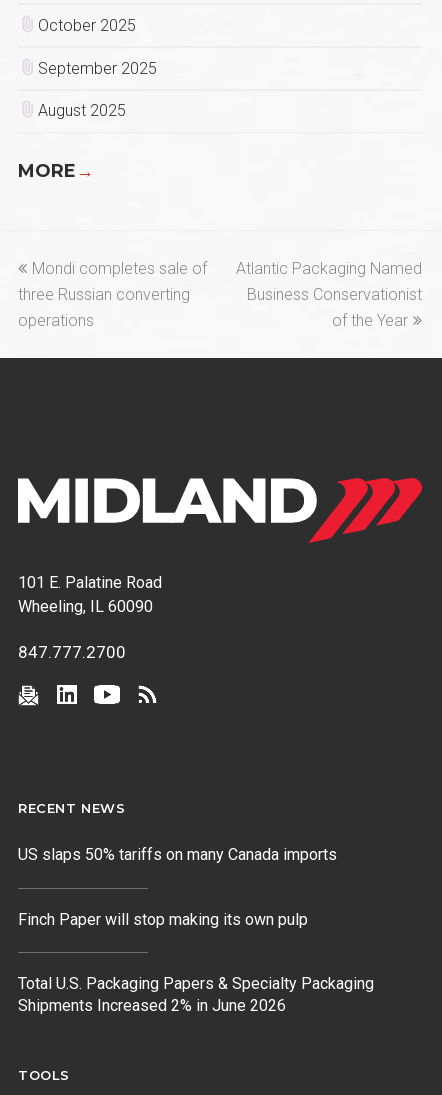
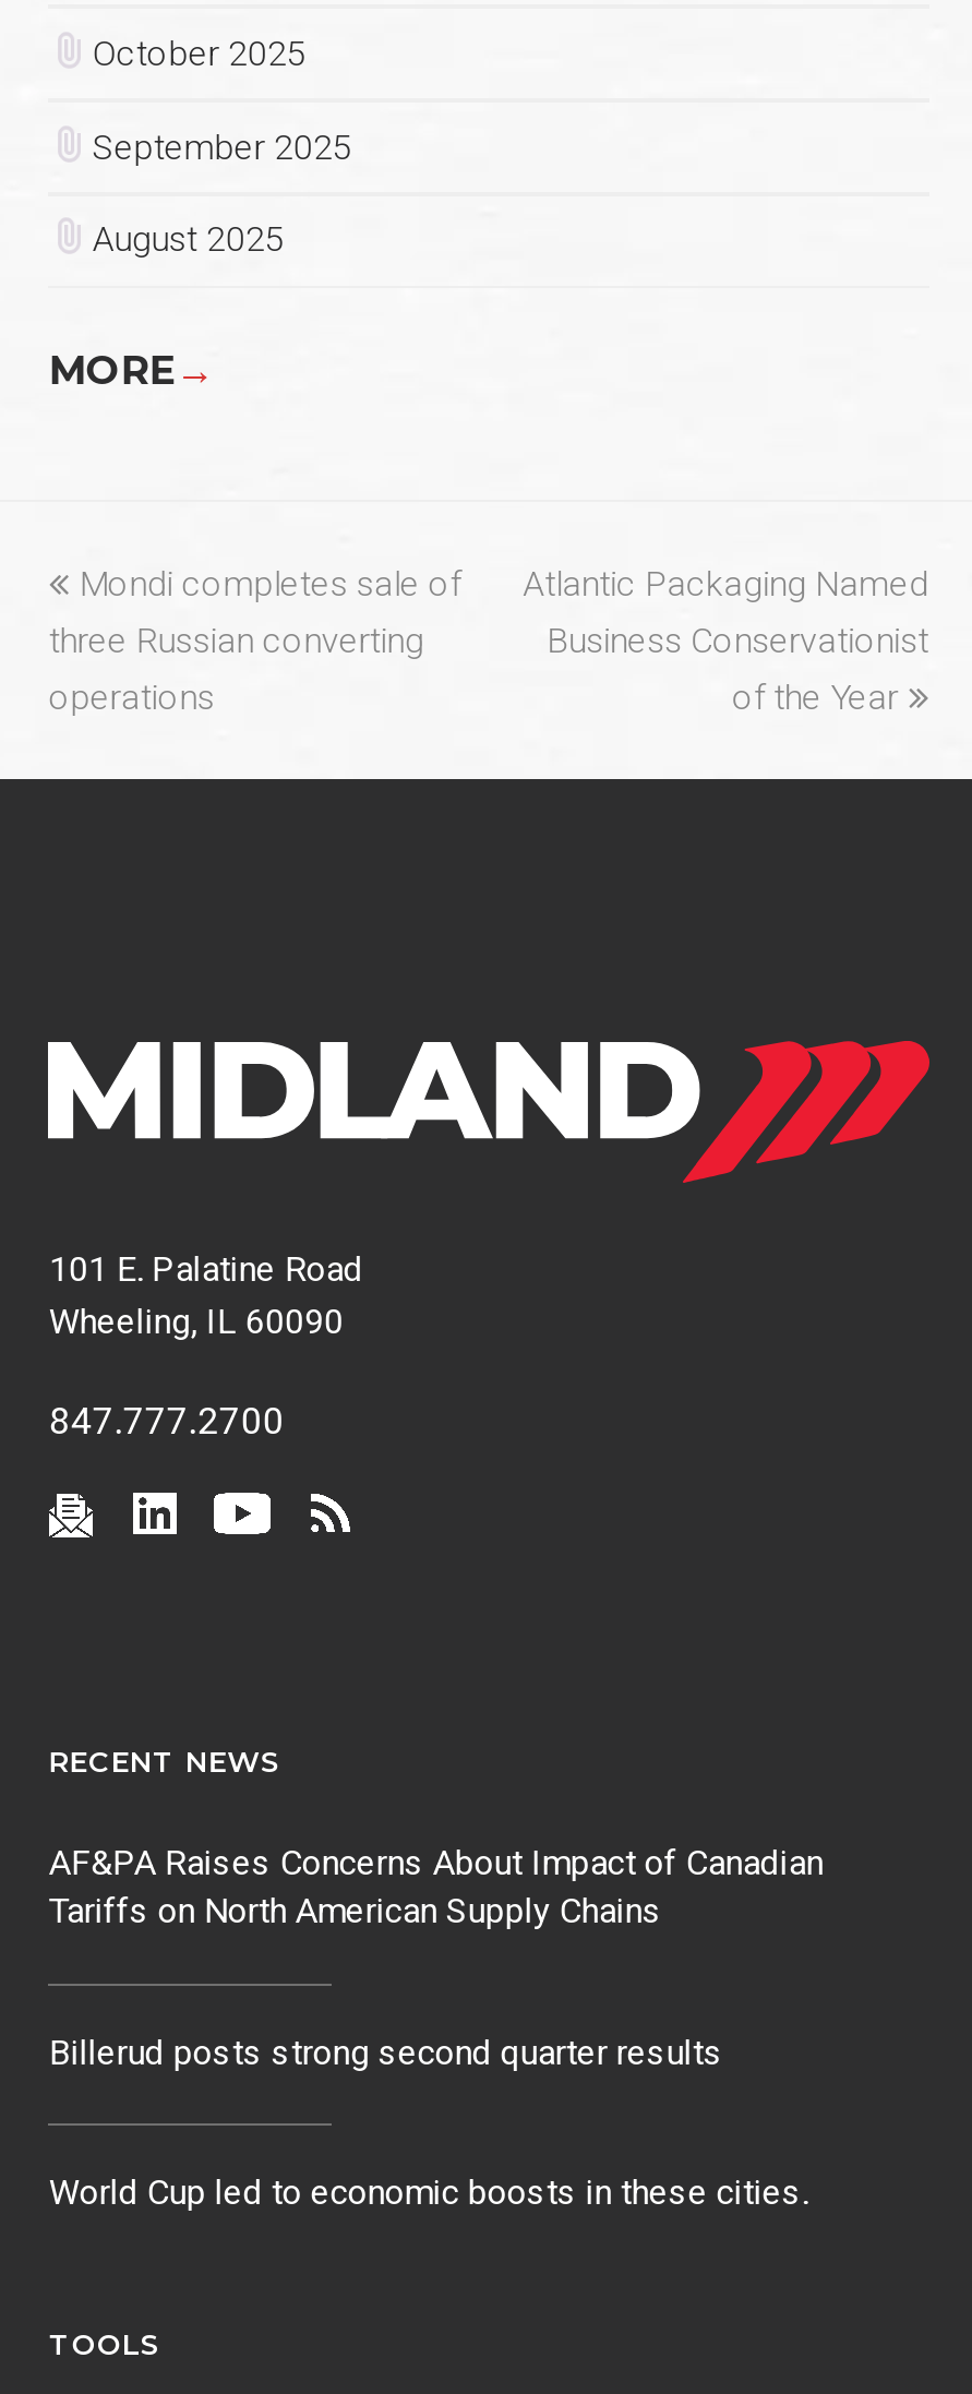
- US slaps 50% tariffs on many Canada imports
+ AF&PA Raises Concerns About Impact of Canadian
+ Tariffs on North American Supply Chains

- Finch Paper will stop making its own pulp
+ Billerud posts strong second quarter results

- Total U.S. Packaging Papers & Specialty Packaging
- Shipments Increased 2% in June 2026
+ World Cup led to economic boosts in these cities.
